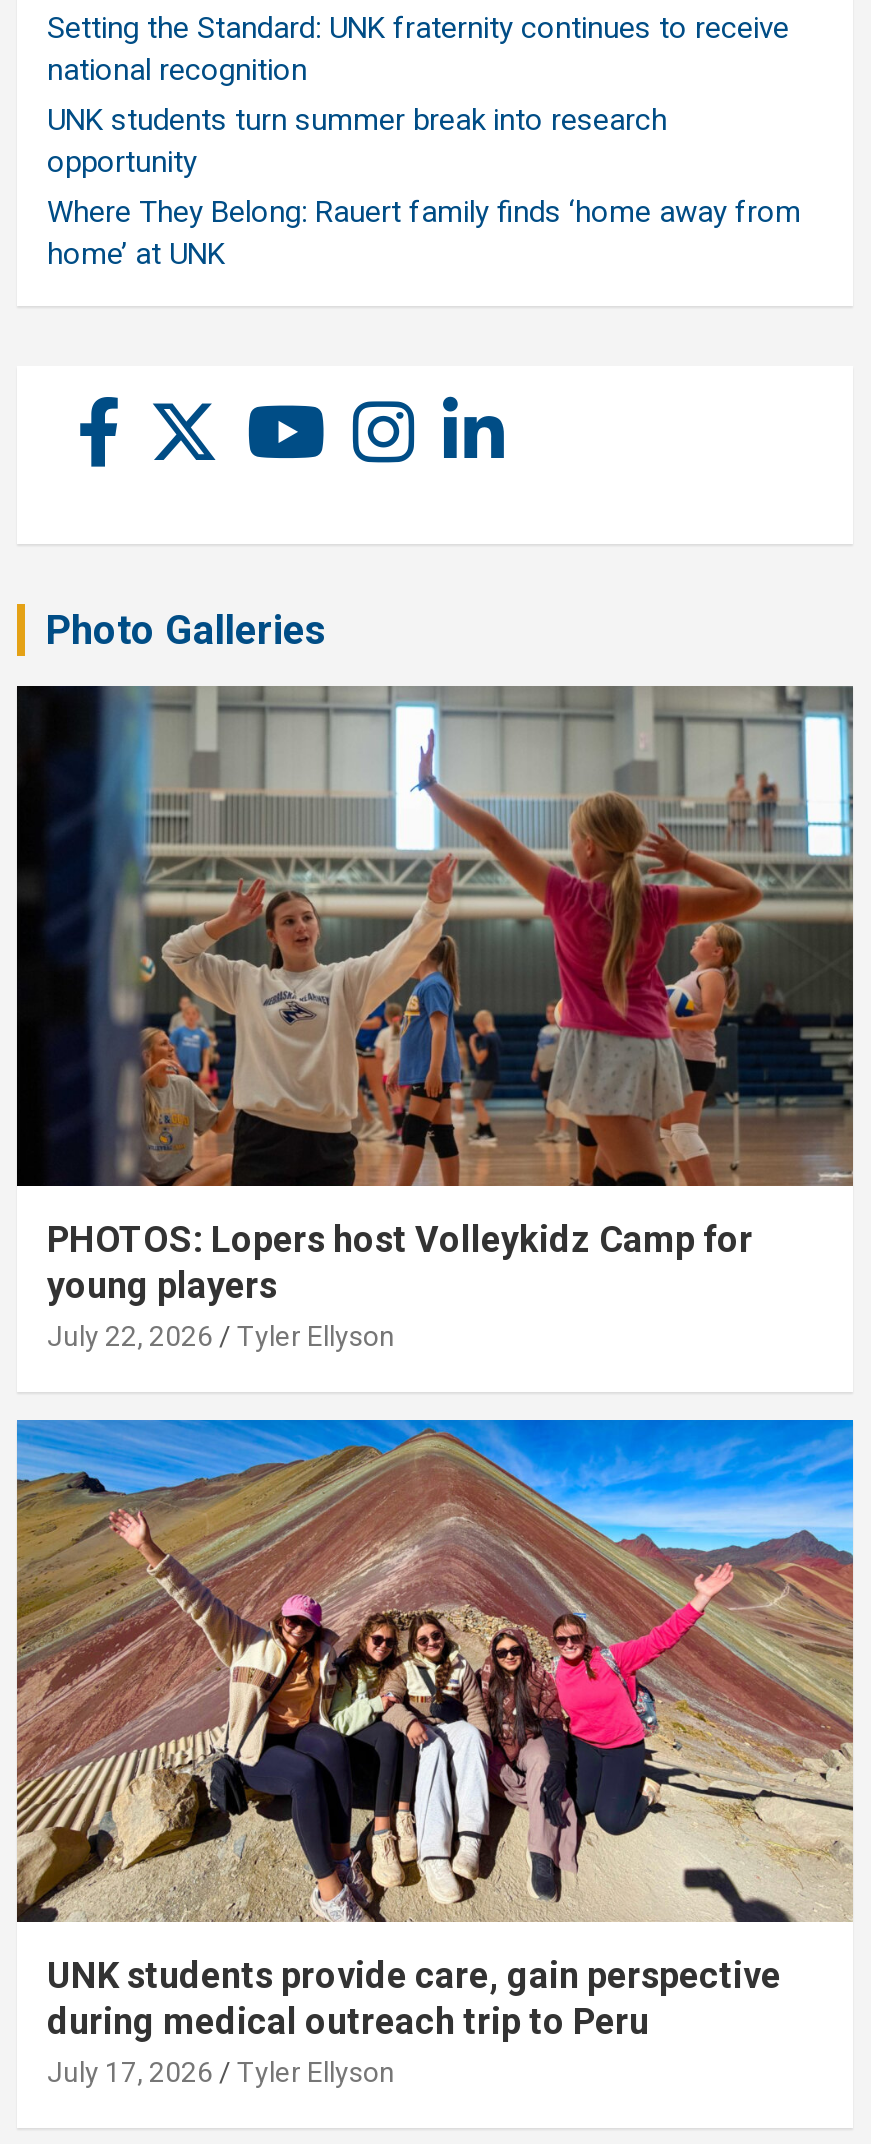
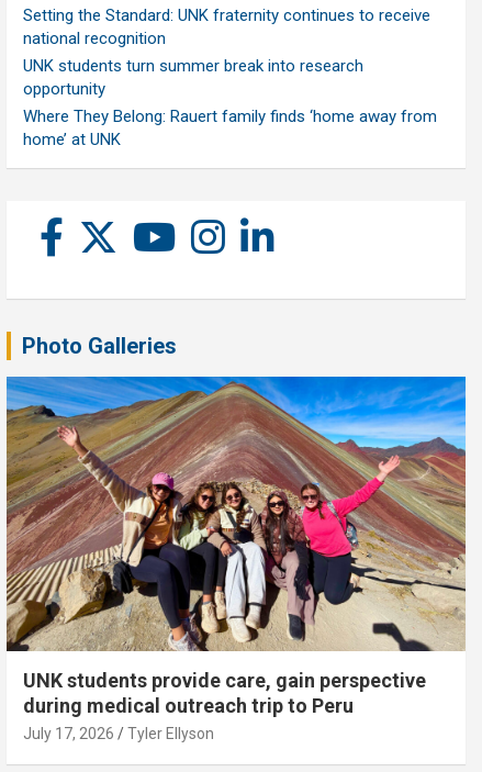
- [image]
- PHOTOS: Lopers host Volleykidz Camp for
- young players
- July 22, 2026
- Tyler Ellyson
